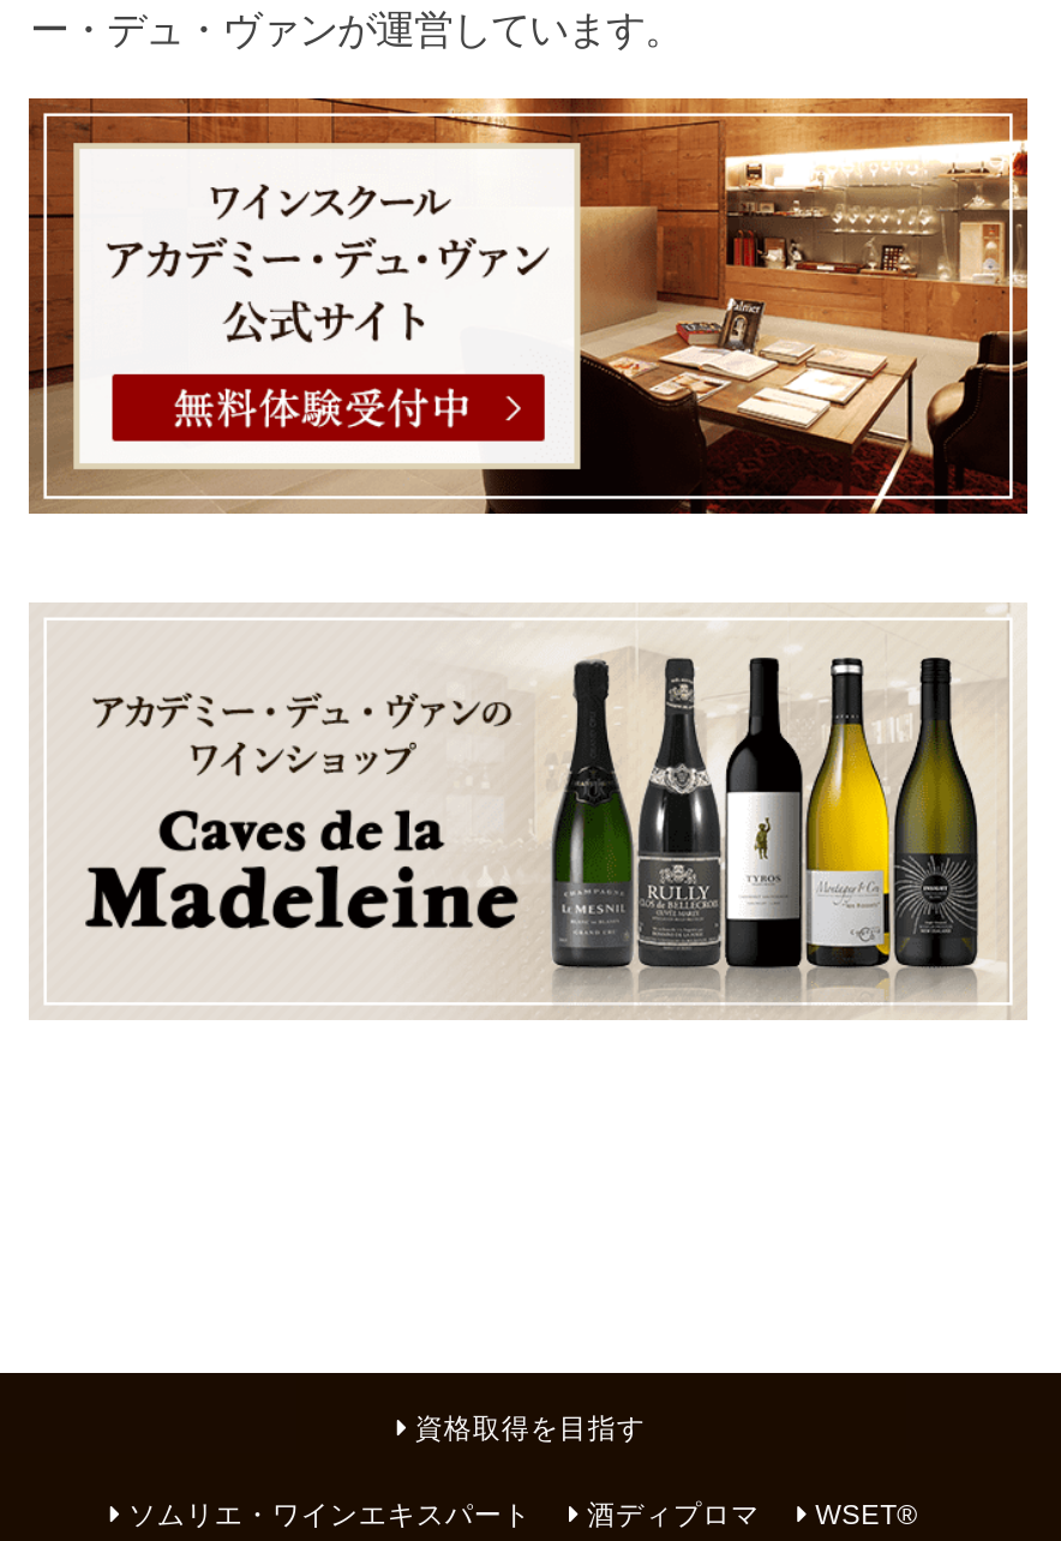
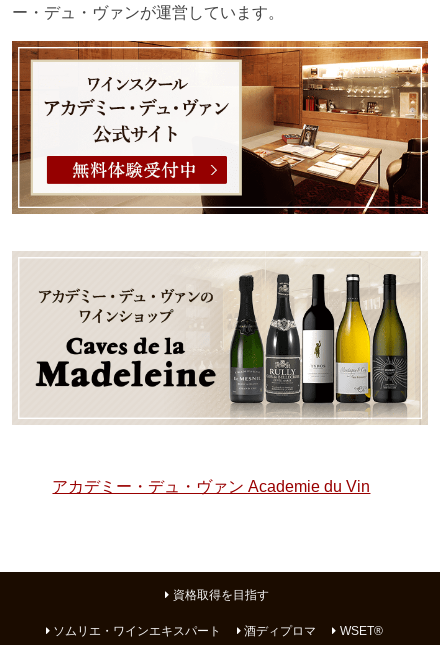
+ アカデミー・デュ・ヴァン Academie du Vin
